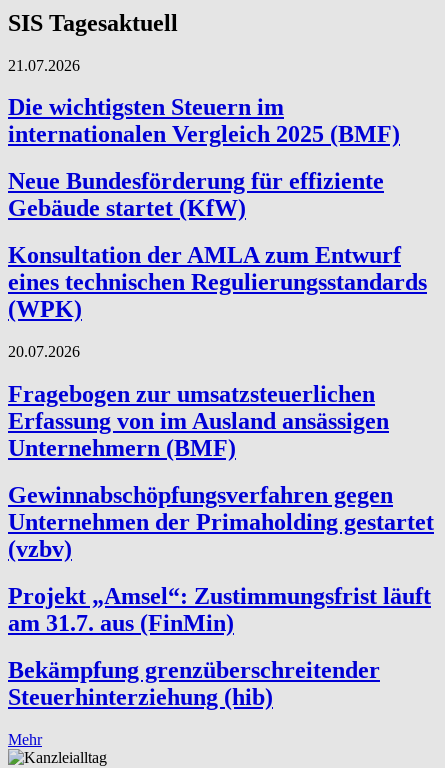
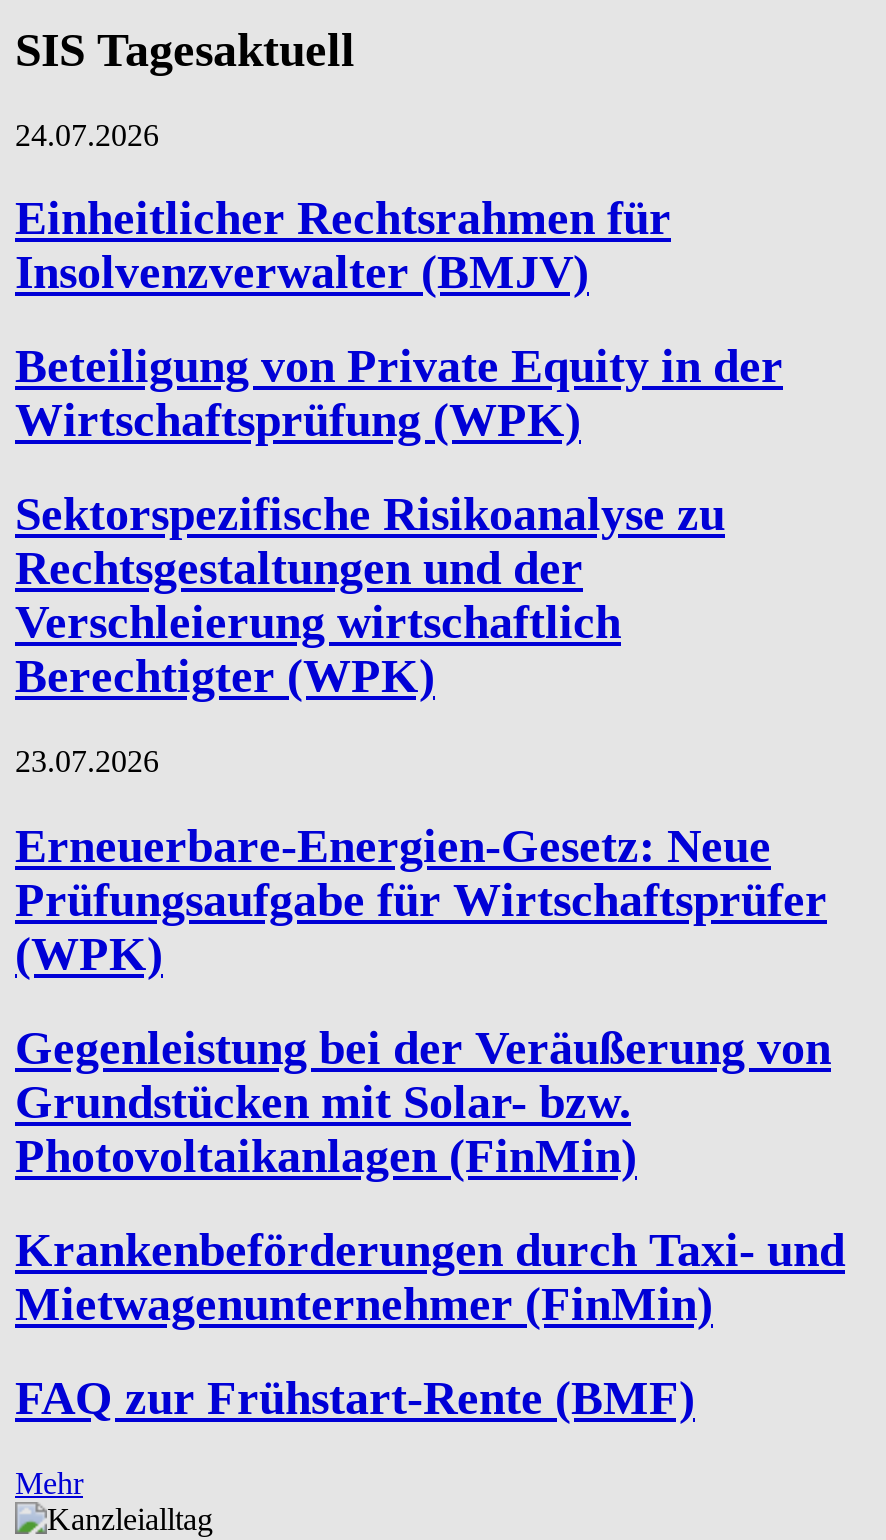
- 21.07.2026
- Die wichtigsten Steuern im
- internationalen Vergleich 2025 (BMF)
- Neue Bundesförderung für effiziente
- Gebäude startet (KfW)
- Konsultation der AMLA zum Entwurf
- eines technischen Regulierungsstandards
+ 24.07.2026
+ Einheitlicher Rechtsrahmen für
+ Insolvenzverwalter (BMJV)
+ Beteiligung von Private Equity in der
+ Wirtschaftsprüfung (WPK)
+ Sektorspezifische Risikoanalyse zu
+ Rechtsgestaltungen und der
+ Verschleierung wirtschaftlich
+ Berechtigter (WPK)
+ 23.07.2026
+ Erneuerbare-Energien-Gesetz: Neue
+ Prüfungsaufgabe für Wirtschaftsprüfer

moved down: (WPK)

- 20.07.2026
- Fragebogen zur umsatzsteuerlichen
- Erfassung von im Ausland ansässigen
- Unternehmern (BMF)
- Gewinnabschöpfungsverfahren gegen
- Unternehmen der Primaholding gestartet
- (vzbv)
- Projekt „Amsel“: Zustimmungsfrist läuft
- am 31.7. aus (FinMin)
- Bekämpfung grenzüberschreitender
- Steuerhinterziehung (hib)
+ Gegenleistung bei der Veräußerung von
+ Grundstücken mit Solar- bzw.
+ Photovoltaikanlagen (FinMin)
+ Krankenbeförderungen durch Taxi- und
+ Mietwagenunternehmer (FinMin)
+ FAQ zur Frühstart-Rente (BMF)
